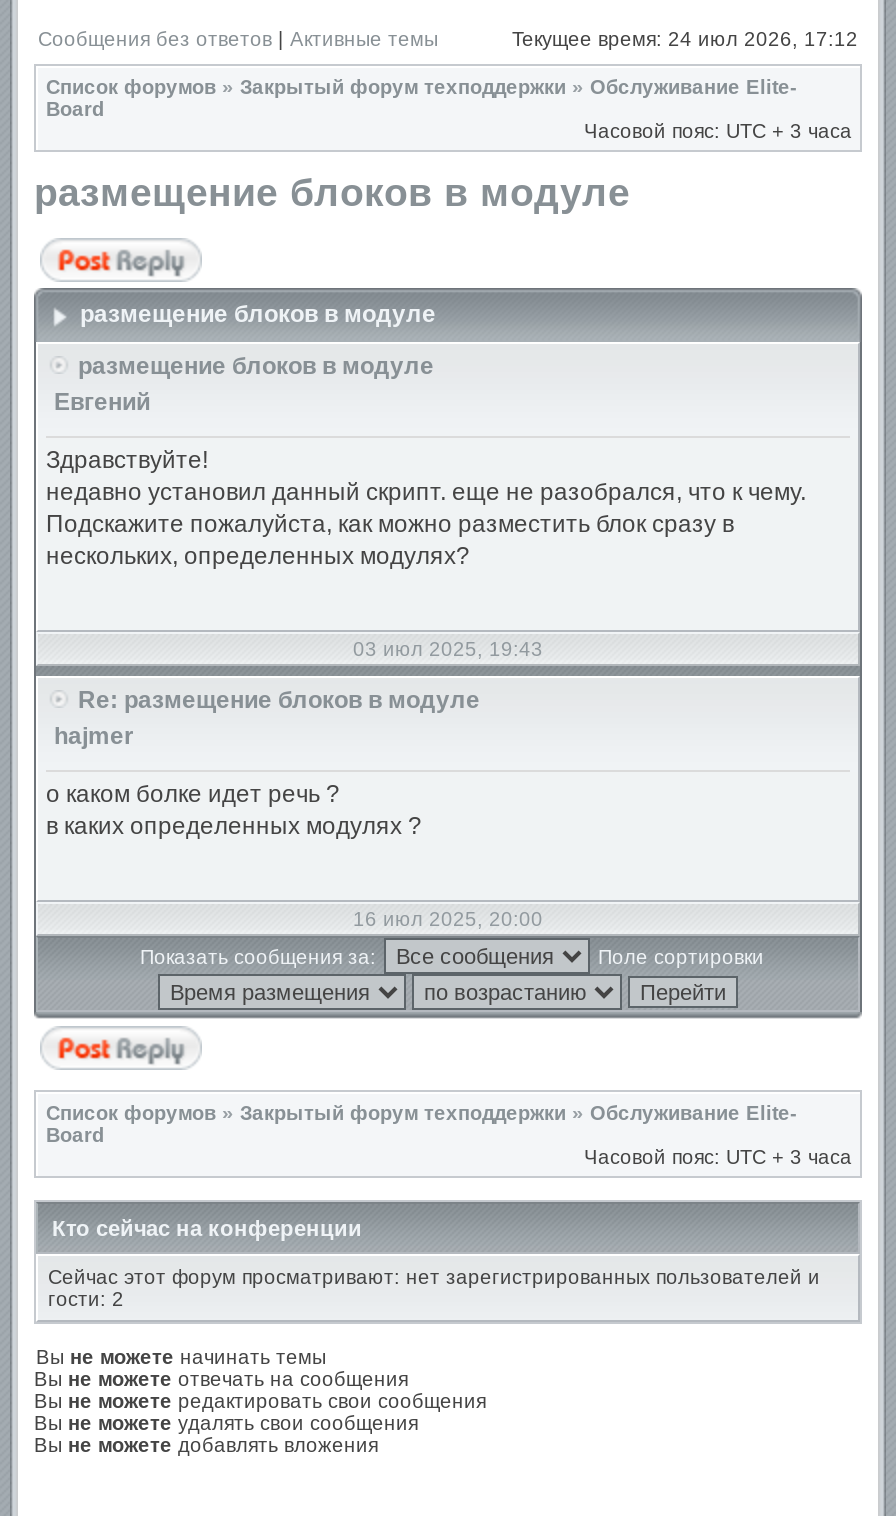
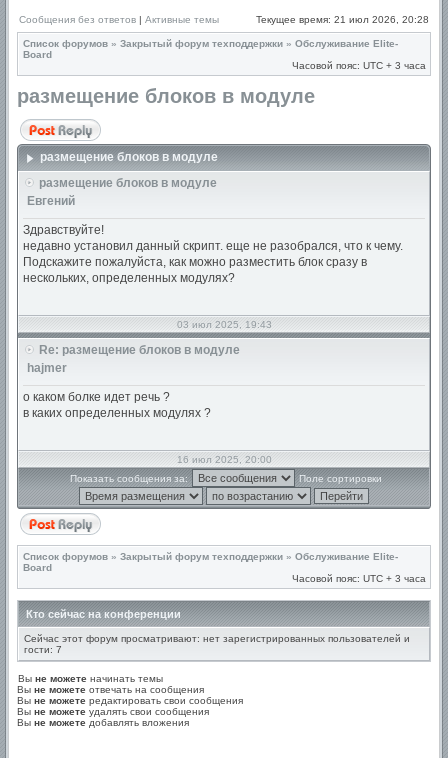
- Текущее время: 24 июл 2026, 17:12
+ Текущее время: 21 июл 2026, 20:28

- гости: 2
+ гости: 7
